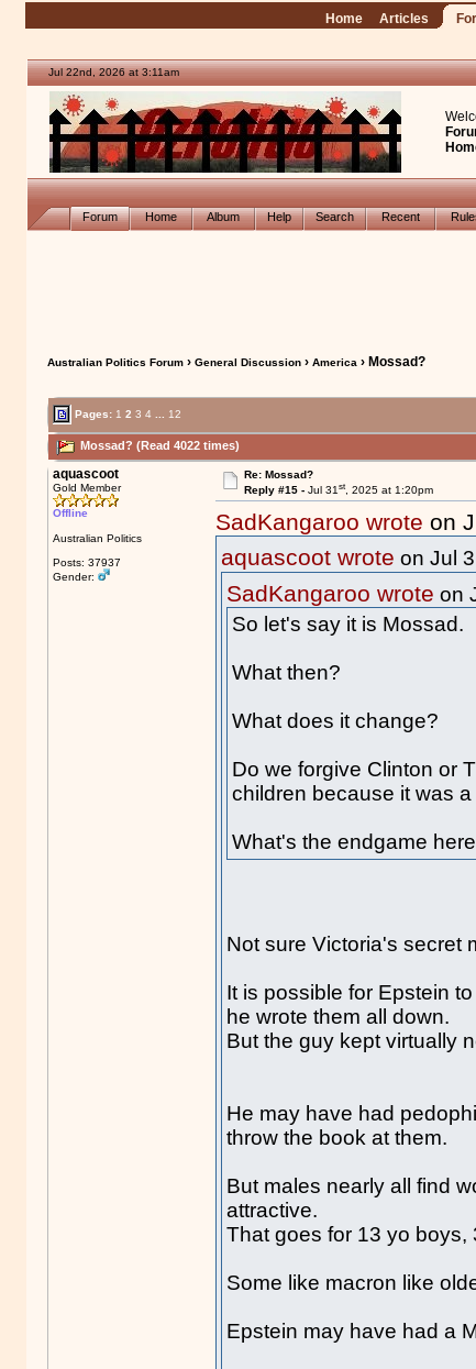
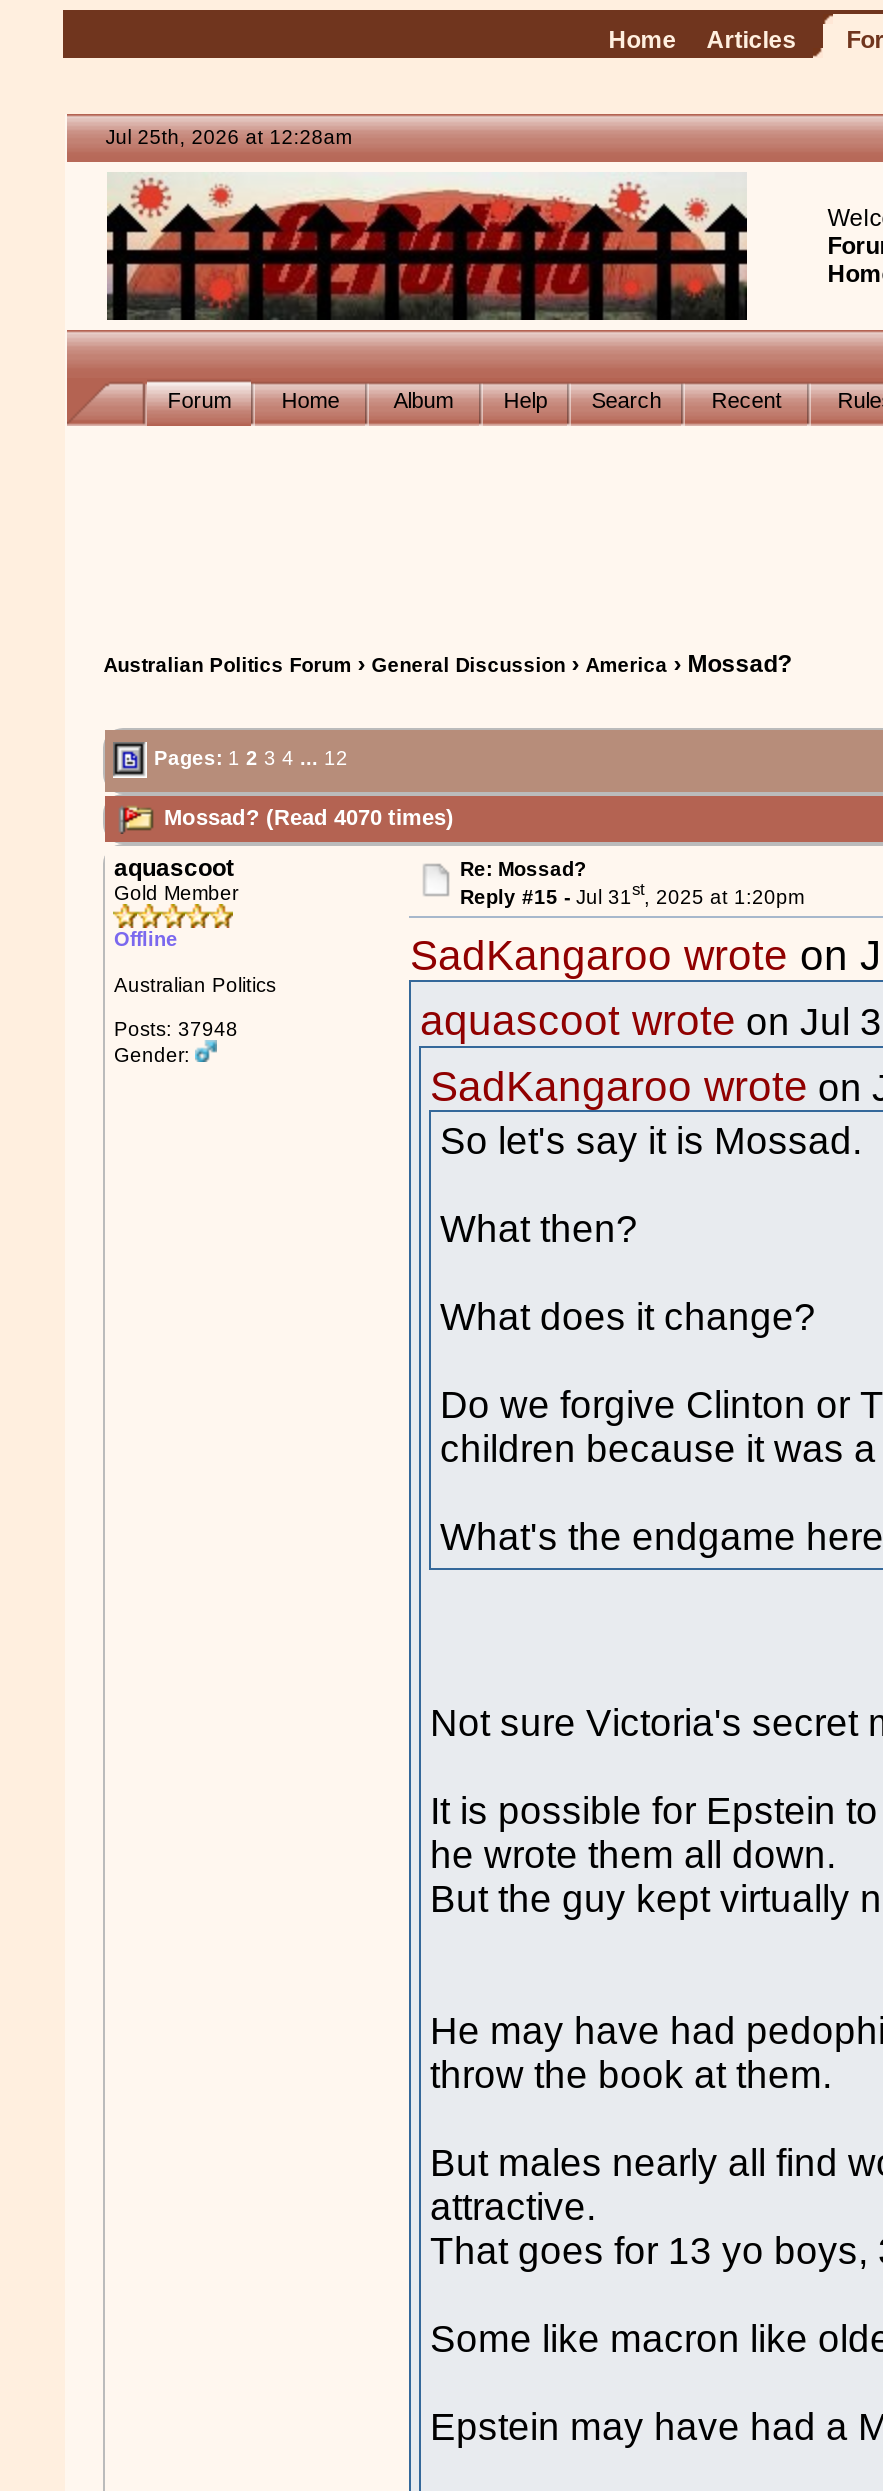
- Jul 22nd, 2026 at 3:11am
+ Jul 25th, 2026 at 12:28am

- Mossad? (Read 4022 times)
+ Mossad? (Read 4070 times)

- Posts: 37937
+ Posts: 37948
